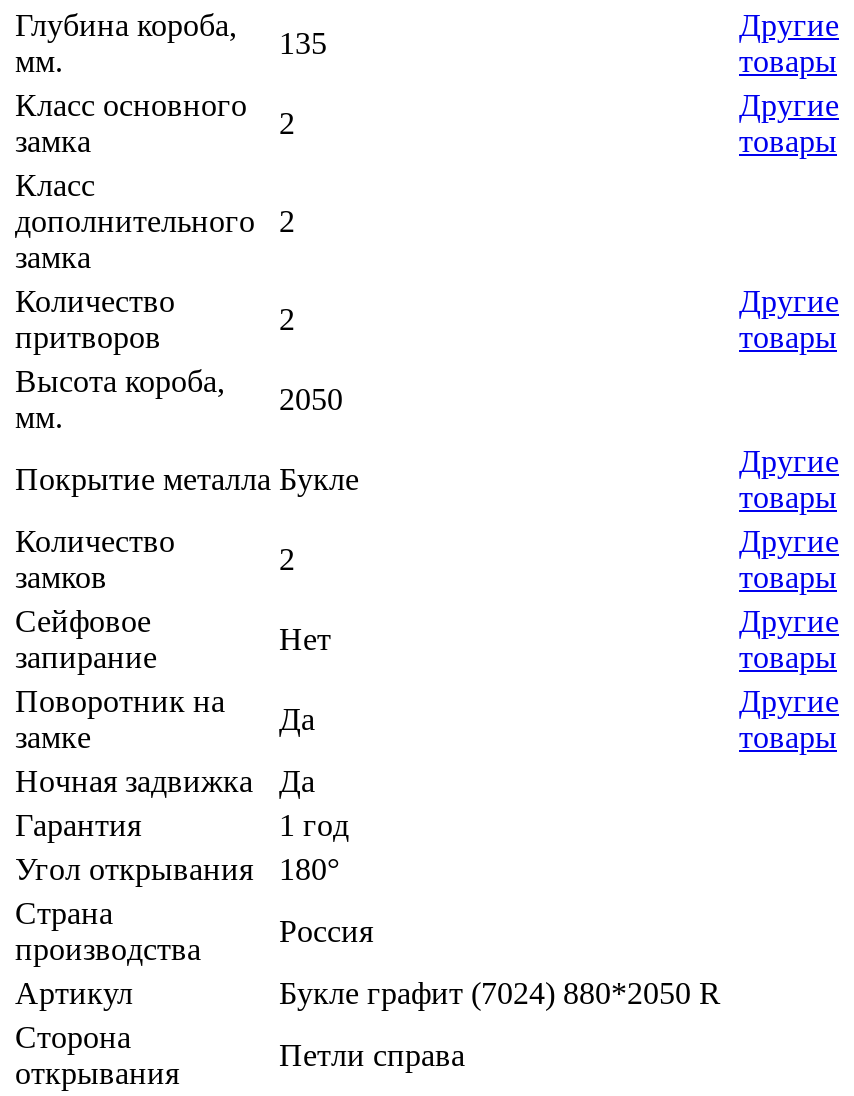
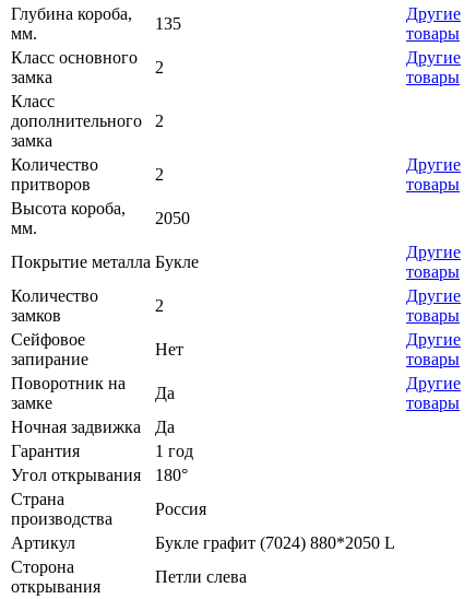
- Букле графит (7024) 880*2050 R
+ Букле графит (7024) 880*2050 L

- Петли справа
+ Петли слева
